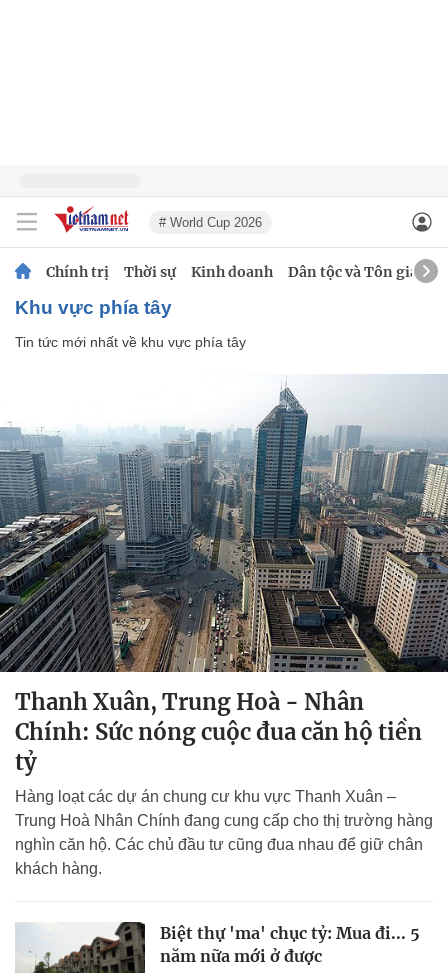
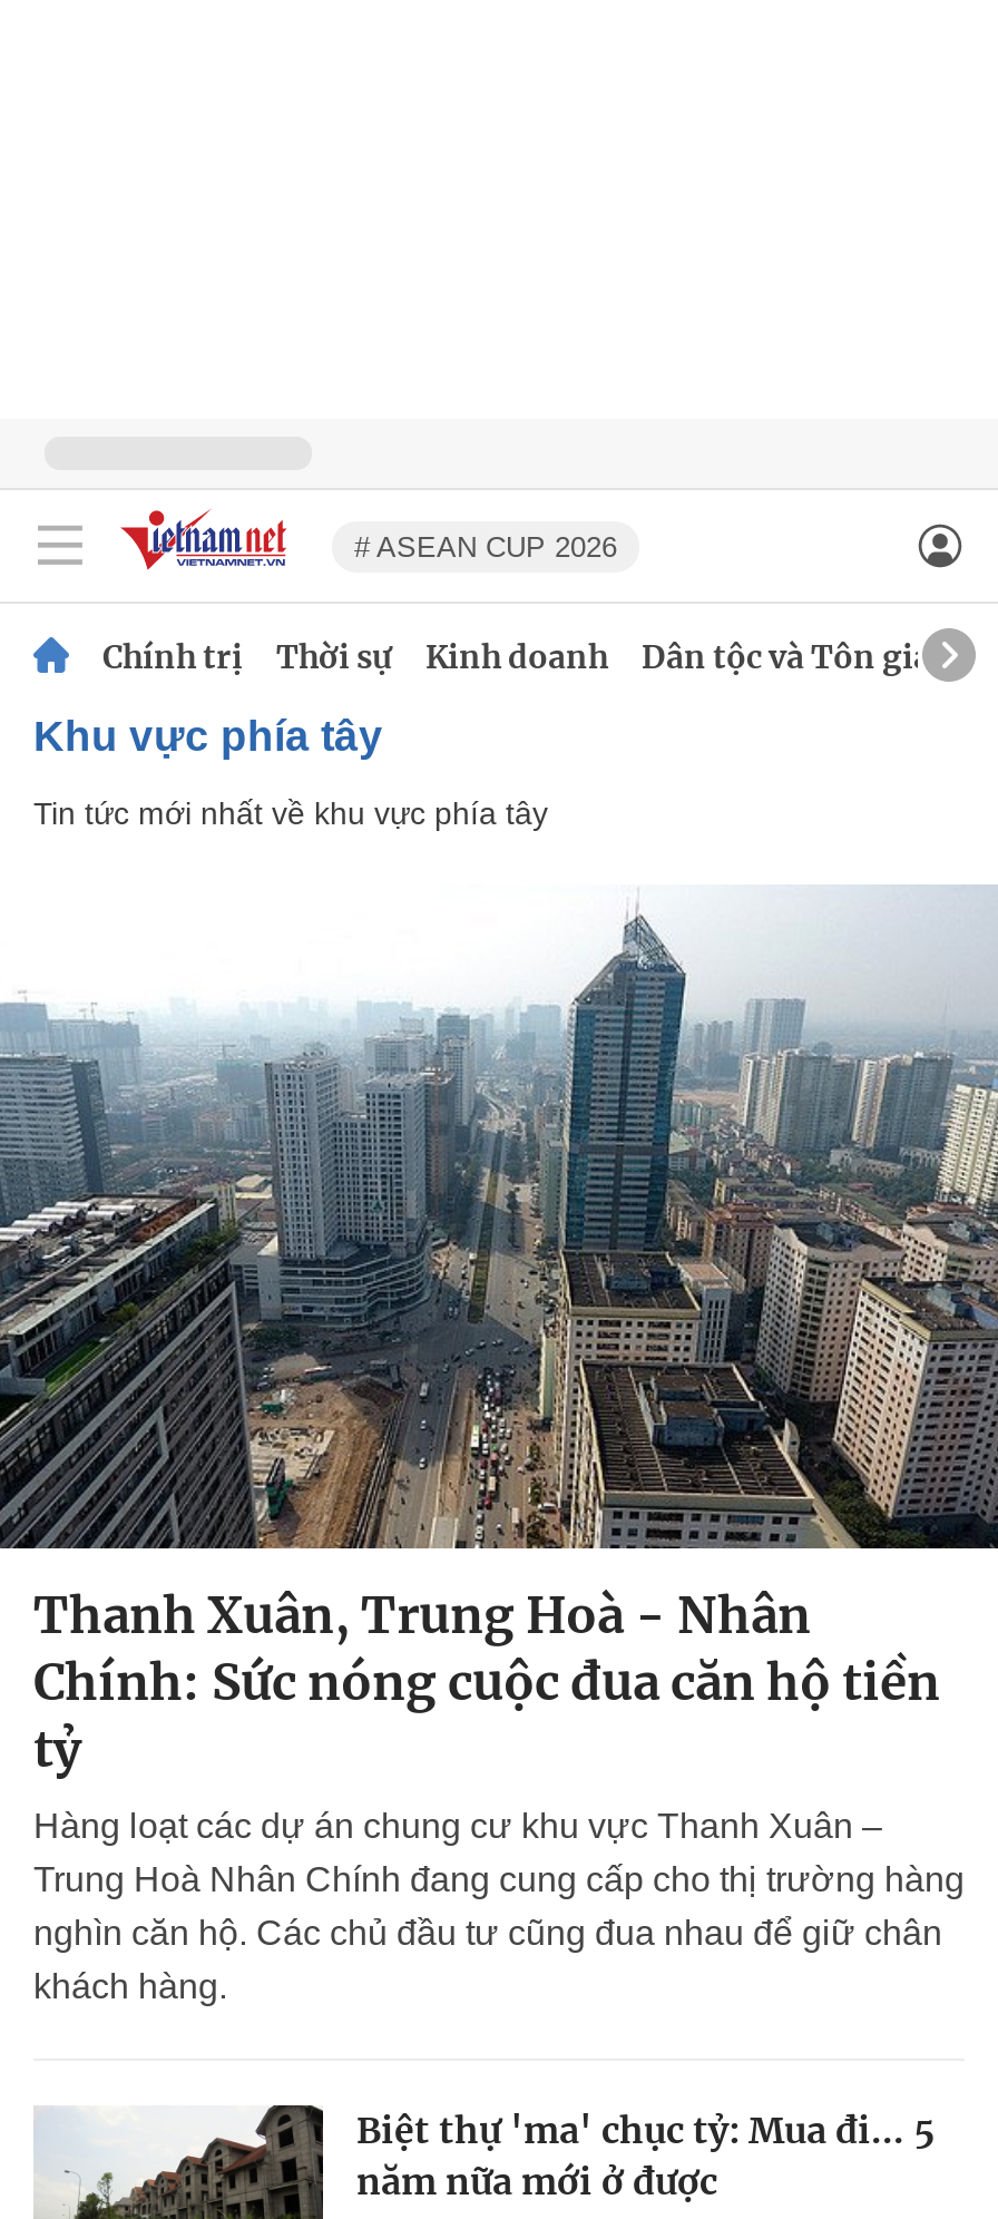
- # World Cup 2026
+ # ASEAN CUP 2026
